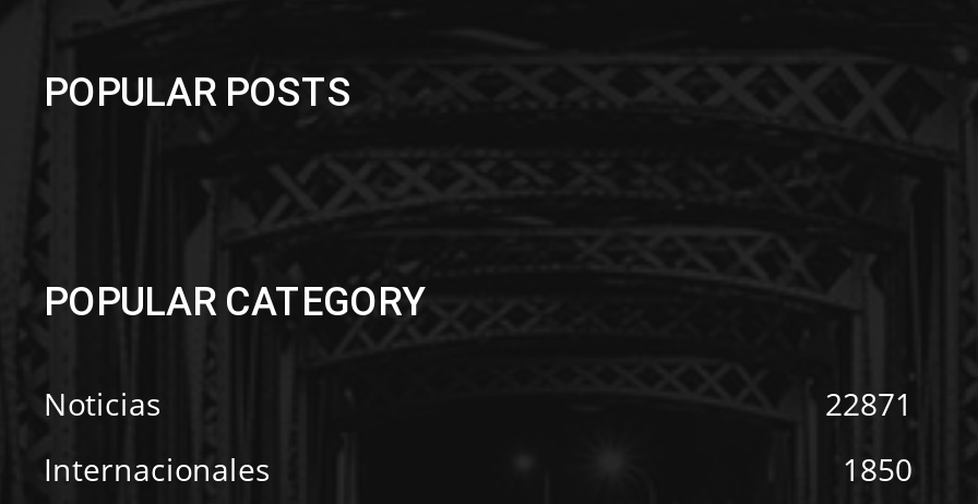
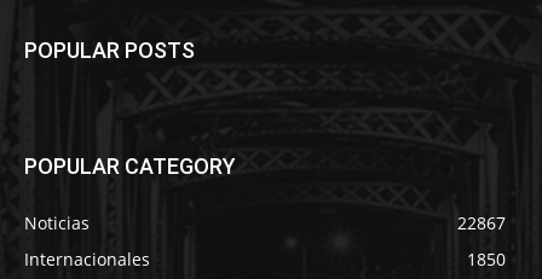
- 22871
+ 22867
